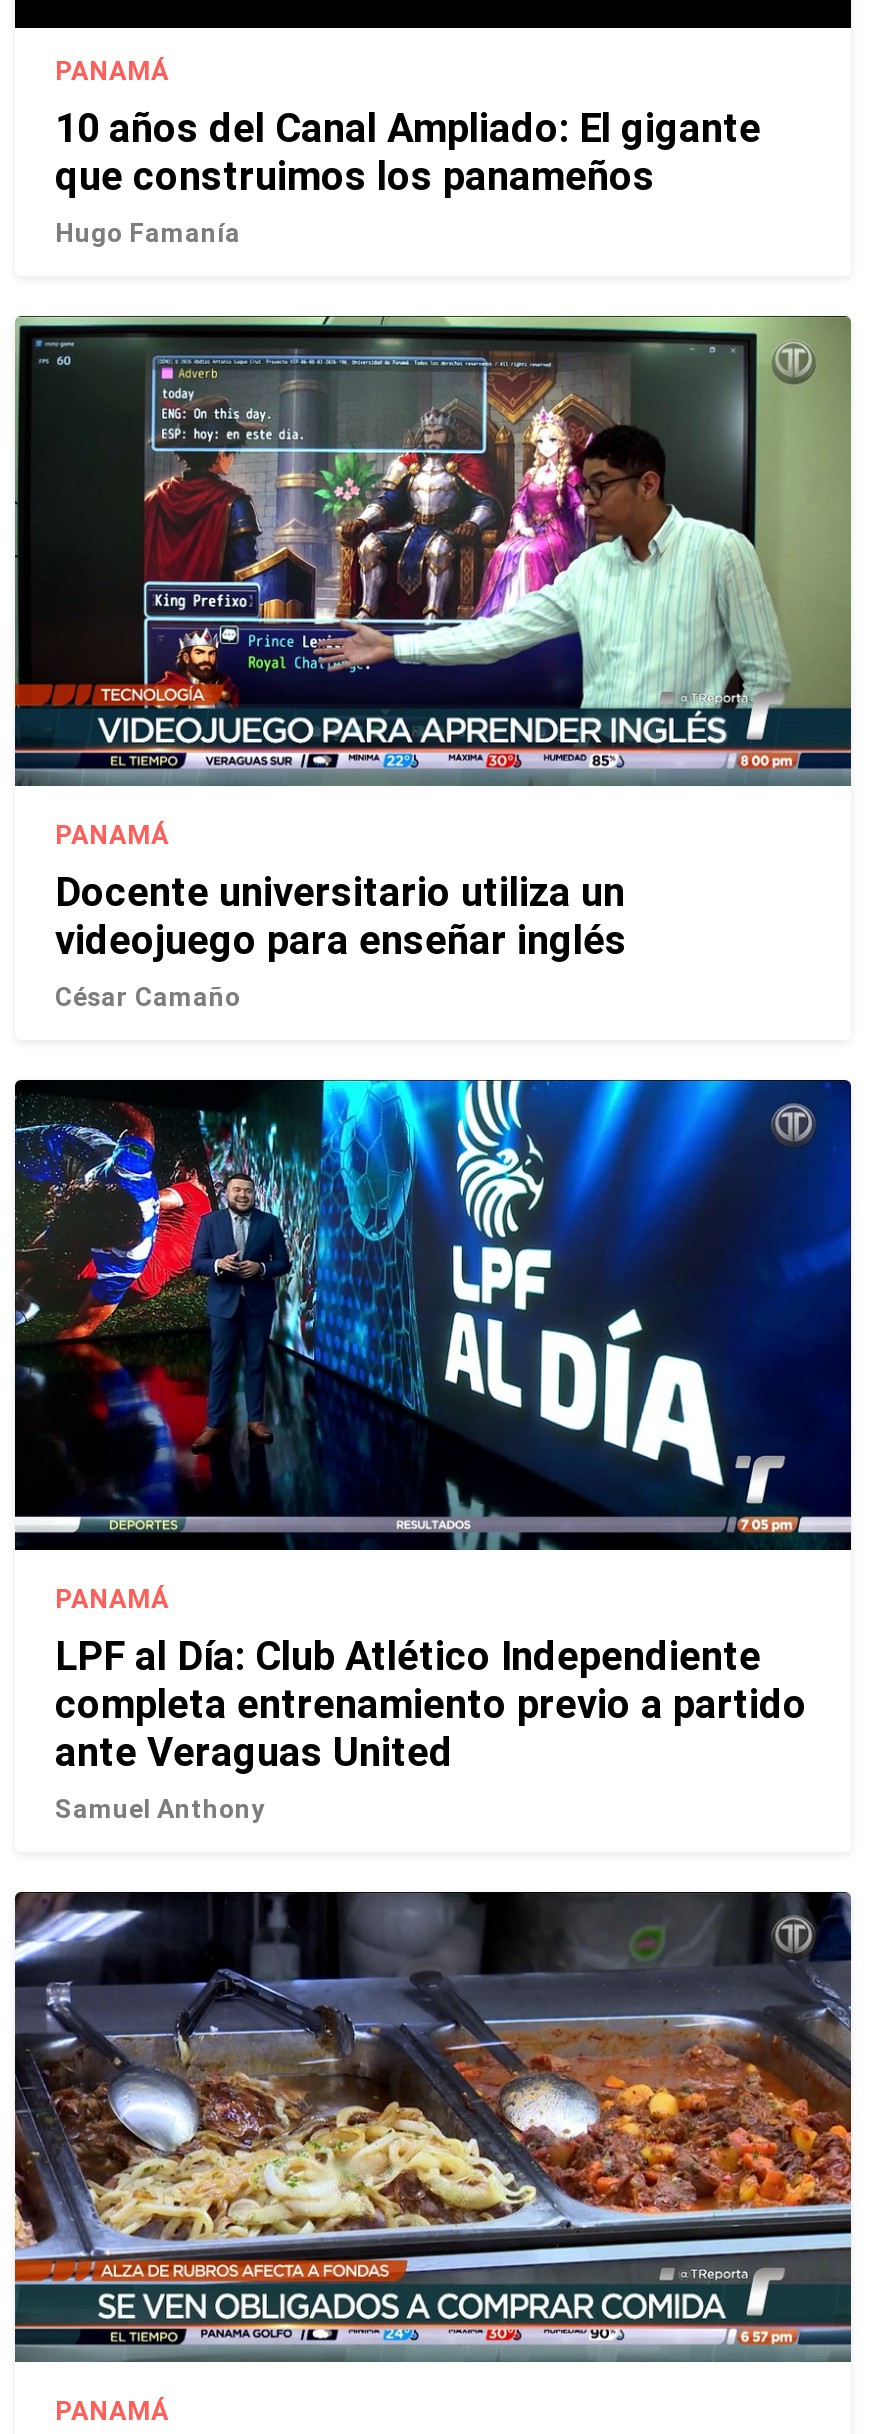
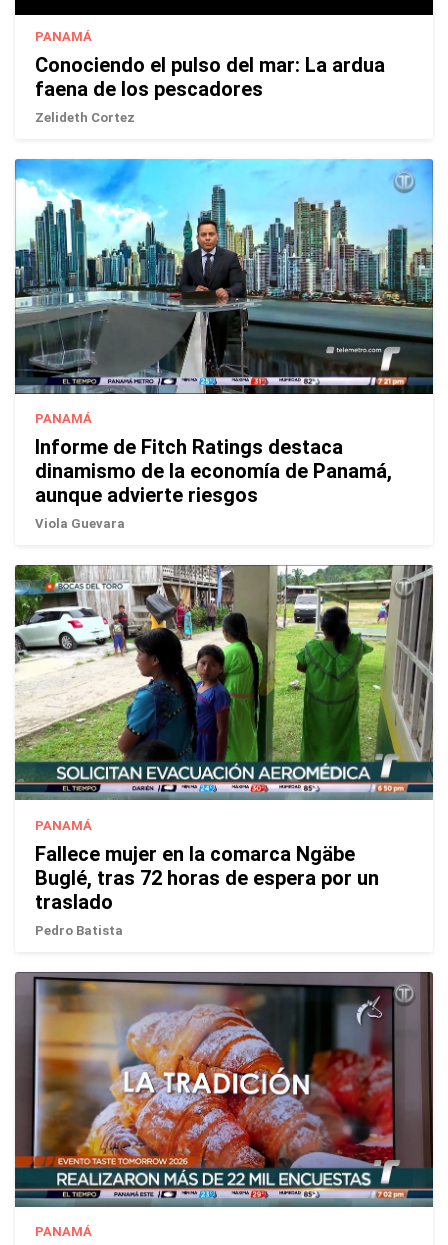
- 10 años del Canal Ampliado: El gigante
- que construimos los panameños
- Hugo Famanía
+ Conociendo el pulso del mar: La ardua
+ faena de los pescadores
+ Zelideth Cortez

- [image]
+ [image]

- Docente universitario utiliza un
- videojuego para enseñar inglés
- César Camaño
+ Informe de Fitch Ratings destaca
+ dinamismo de la economía de Panamá,
+ aunque advierte riesgos
+ Viola Guevara

- [image]
+ [image]

- LPF al Día: Club Atlético Independiente
- completa entrenamiento previo a partido
- ante Veraguas United
- Samuel Anthony
+ Fallece mujer en la comarca Ngäbe
+ Buglé, tras 72 horas de espera por un
+ traslado
+ Pedro Batista

- [image]
+ [image]
